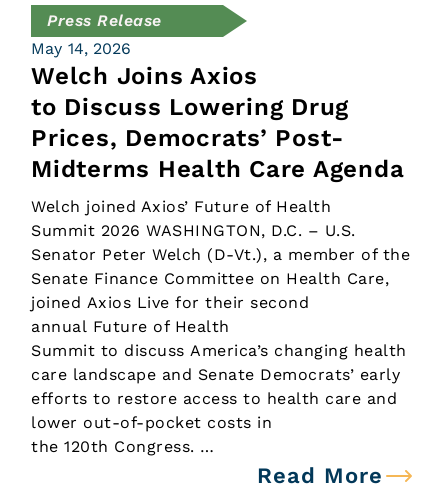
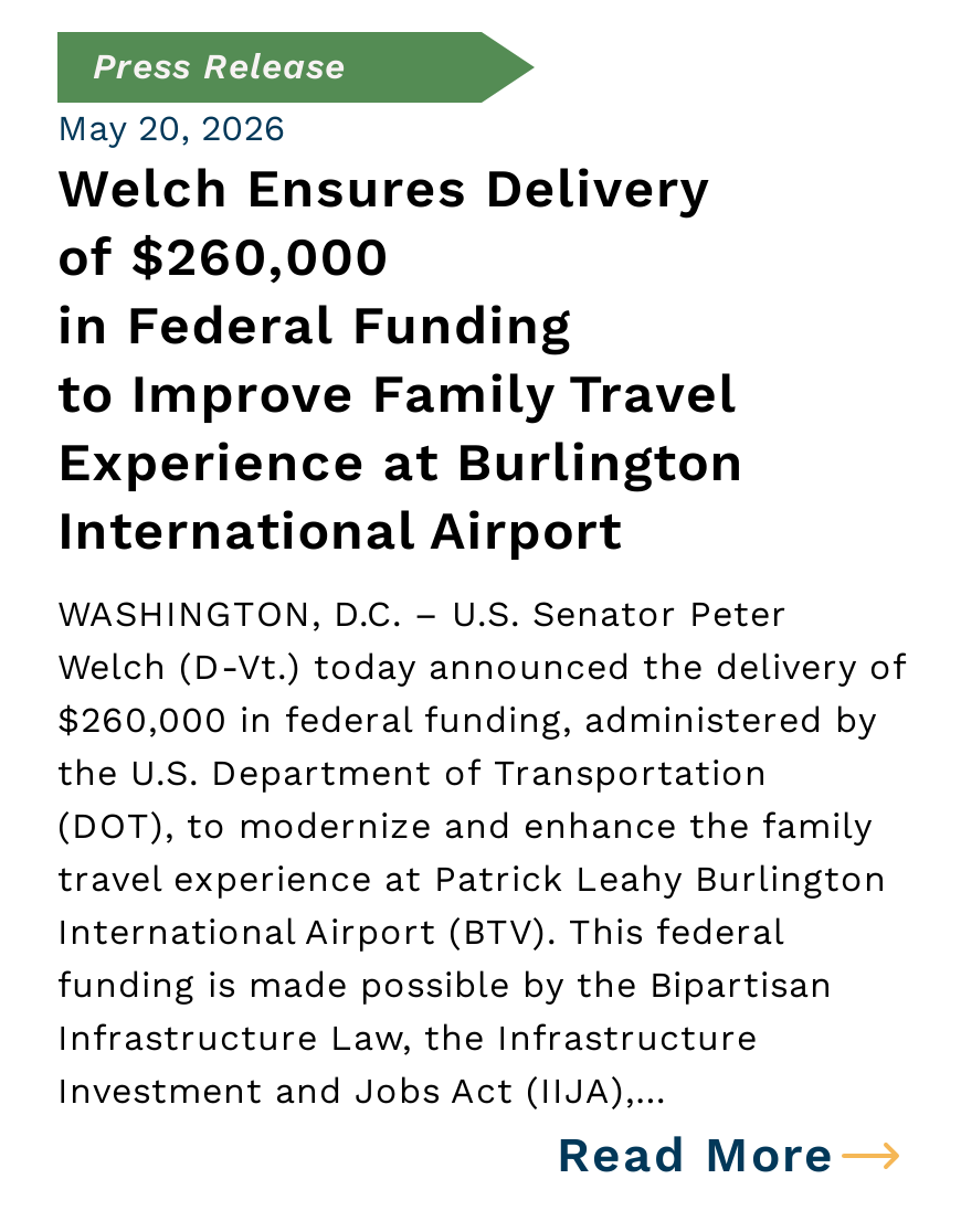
- May 14, 2026
- Welch Joins Axios
- to Discuss Lowering Drug
- Prices, Democrats’ Post-
- Midterms Health Care Agenda
+ May 20, 2026
+ Welch Ensures Delivery
+ of $260,000
+ in Federal Funding
+ to Improve Family Travel
+ Experience at Burlington
+ International Airport

- Welch joined Axios’ Future of Health
- Summit 2026 WASHINGTON, D.C. – U.S.
- Senator Peter Welch (D-Vt.), a member of the
- Senate Finance Committee on Health Care,
- joined Axios Live for their second
- annual Future of Health
- Summit to discuss America’s changing health
- care landscape and Senate Democrats’ early
- efforts to restore access to health care and
- lower out-of-pocket costs in
- the 120th Congress. …
+ WASHINGTON, D.C. – U.S. Senator Peter
+ Welch (D-Vt.) today announced the delivery of
+ $260,000 in federal funding, administered by
+ the U.S. Department of Transportation
+ (DOT), to modernize and enhance the family
+ travel experience at Patrick Leahy Burlington
+ International Airport (BTV). This federal
+ funding is made possible by the Bipartisan
+ Infrastructure Law, the Infrastructure
+ Investment and Jobs Act (IIJA),…
